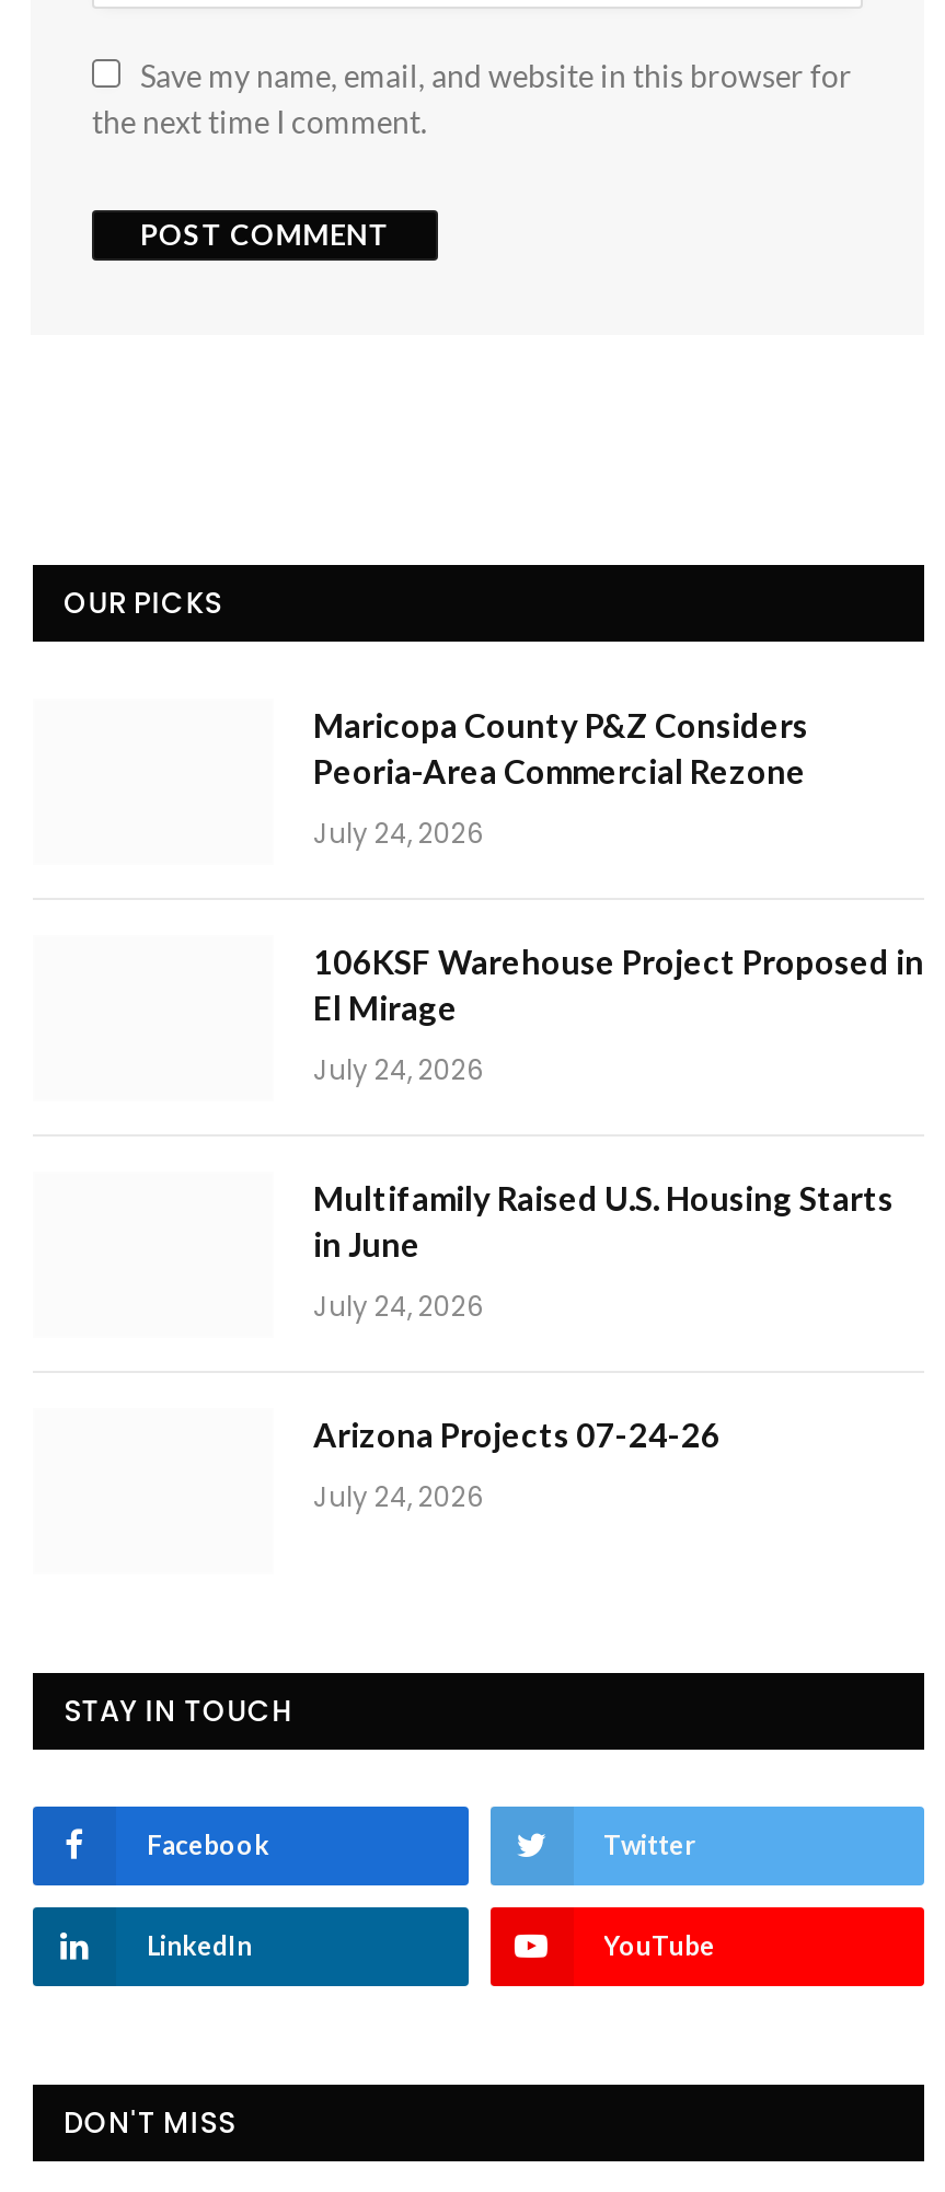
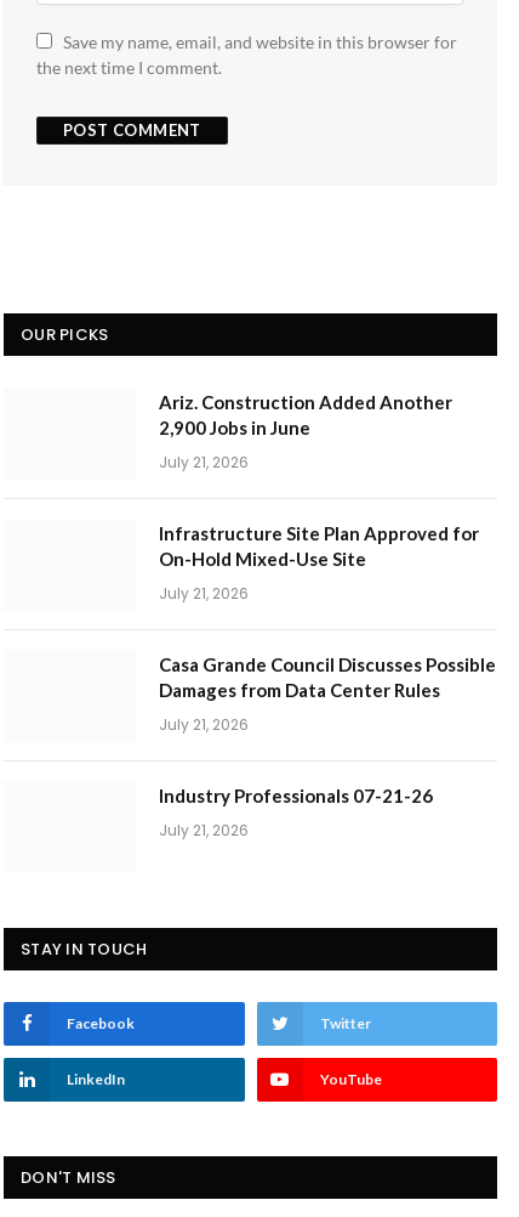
- Maricopa County P&Z Considers
- Peoria-Area Commercial Rezone
+ Ariz. Construction Added Another
+ 2,900 Jobs in June

- July 24, 2026
+ July 21, 2026

- 106KSF Warehouse Project Proposed in
- El Mirage
+ Infrastructure Site Plan Approved for
+ On-Hold Mixed-Use Site

- July 24, 2026
+ July 21, 2026

- Multifamily Raised U.S. Housing Starts
- in June
+ Casa Grande Council Discusses Possible
+ Damages from Data Center Rules

- July 24, 2026
+ July 21, 2026

- Arizona Projects 07-24-26
+ Industry Professionals 07-21-26

- July 24, 2026
+ July 21, 2026
